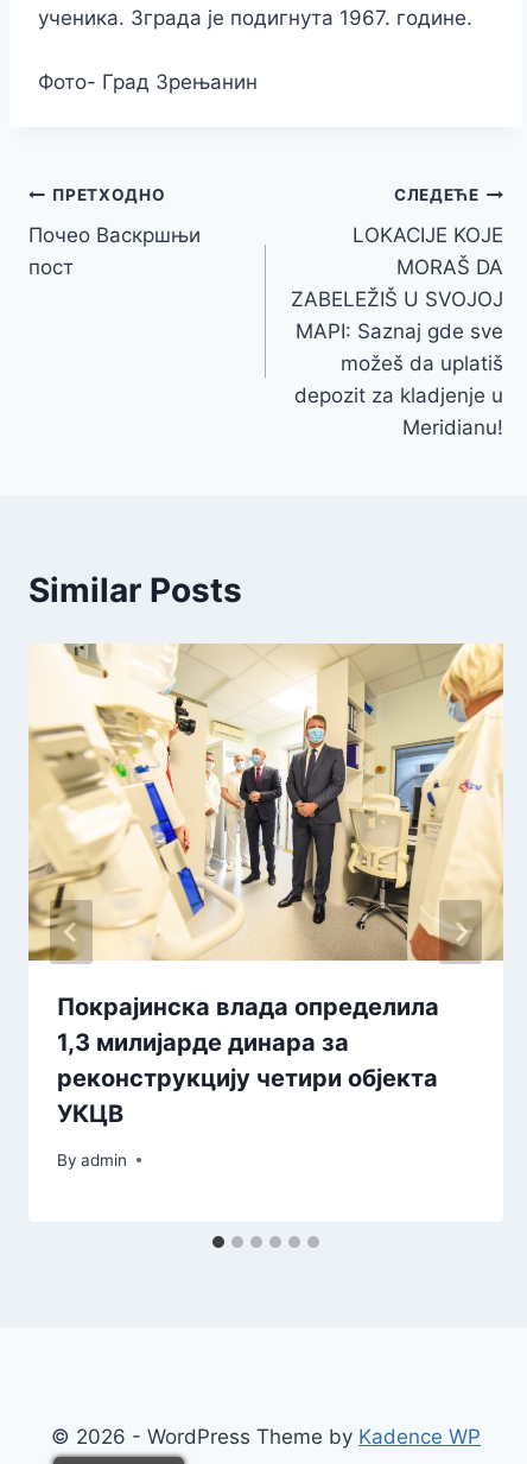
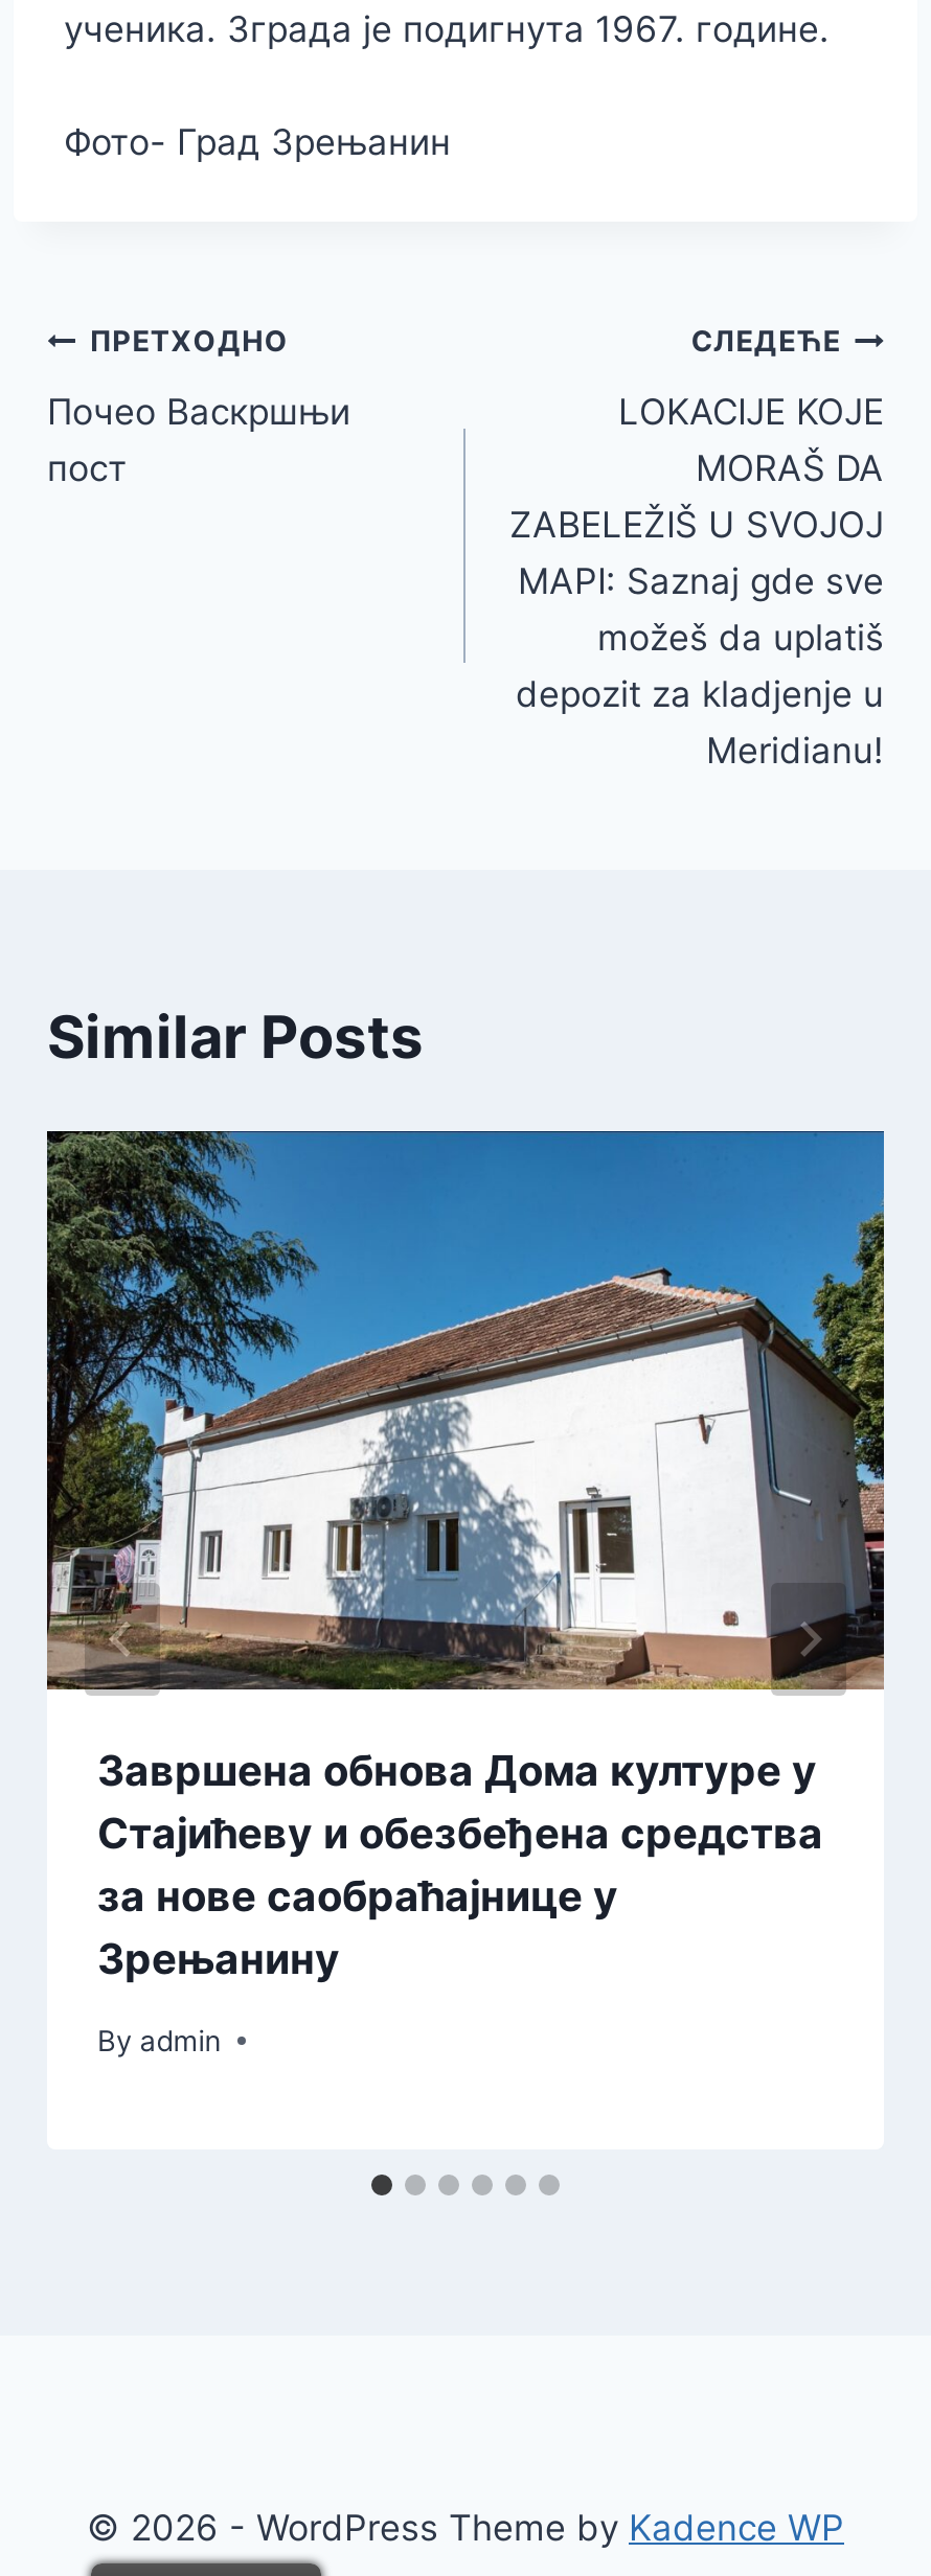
- [image]
- Покрајинска влада определила
- 1,3 милијарде динара за
- реконструкцију четири објекта
- УКЦВ
+ [image]
+ Завршена обнова Дома културе у
+ Стајићеву и обезбеђена средства
+ за нове саобраћајнице у
+ Зрењанину
